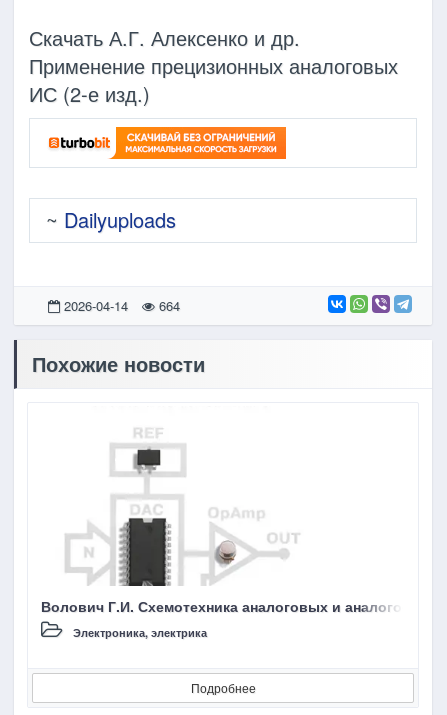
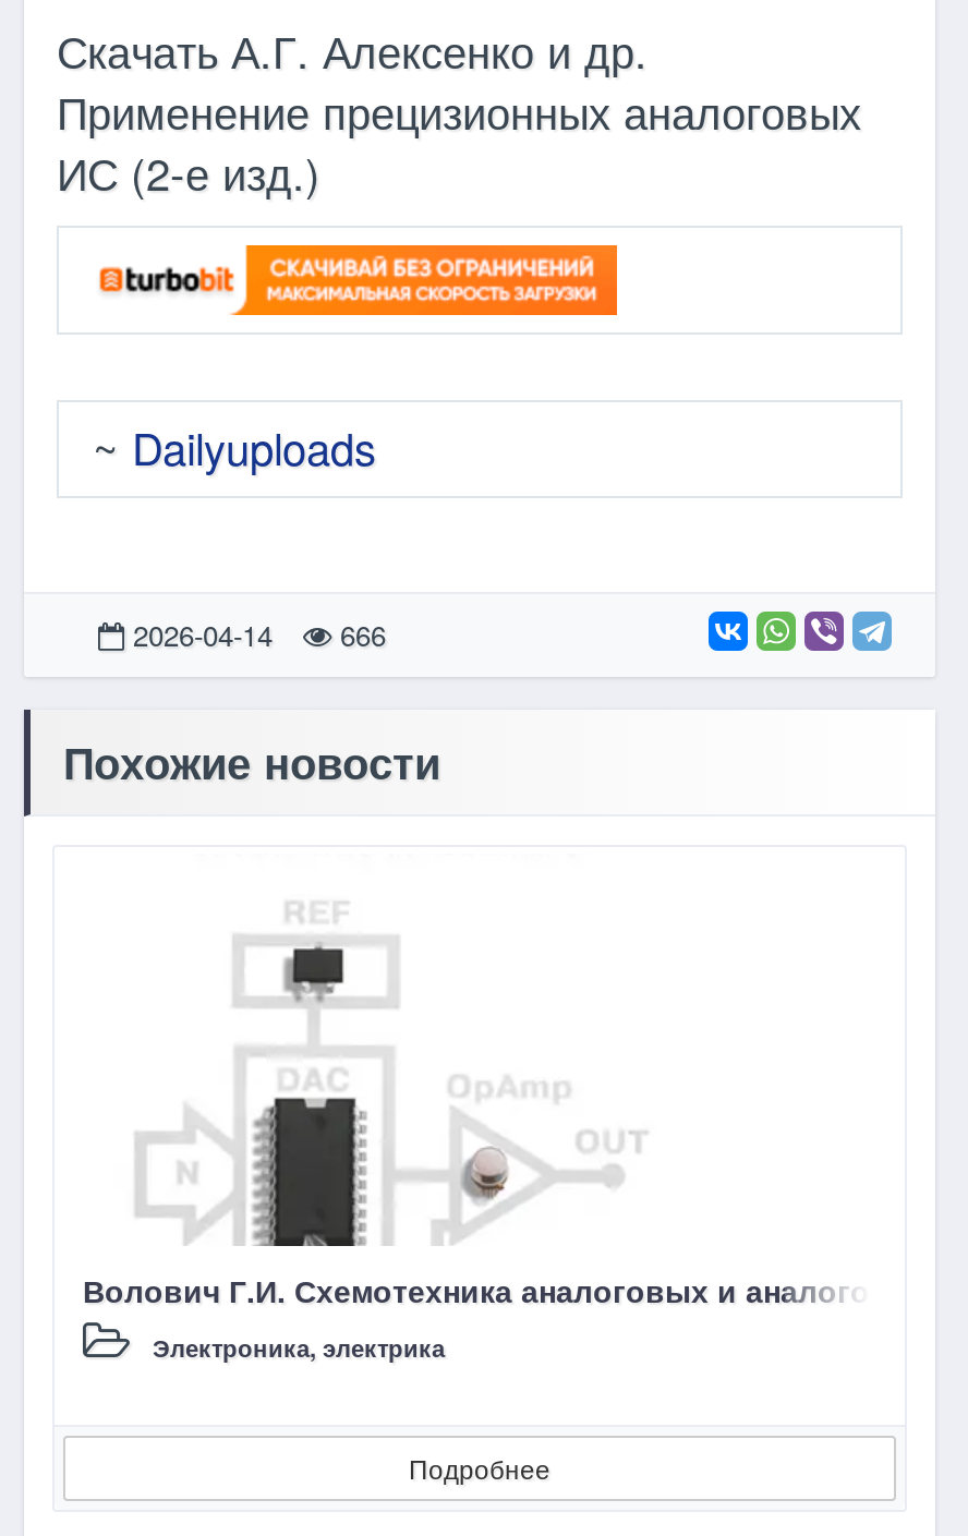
- 2026-04-14 664
+ 2026-04-14 666
